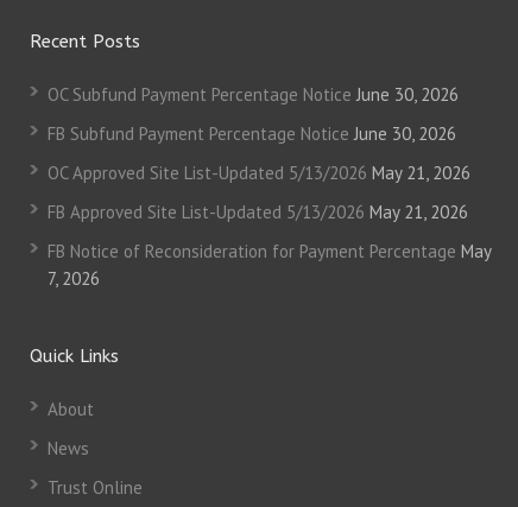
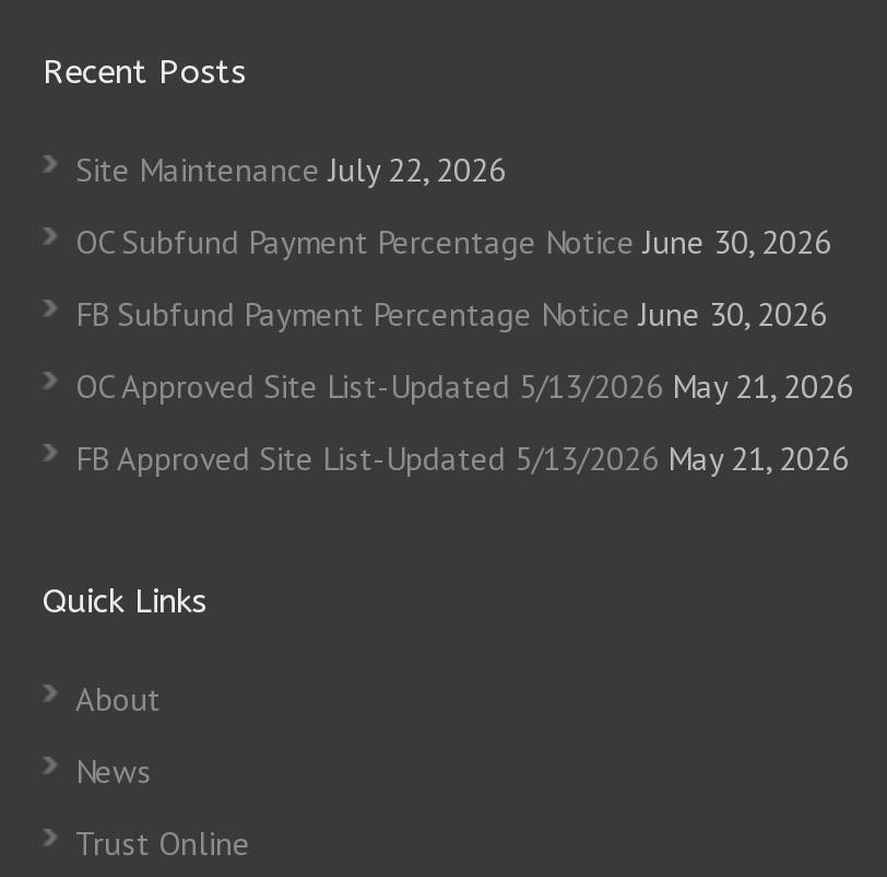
+ Site Maintenance July 22, 2026

moved down: OC Subfund Payment Percentage Notice June 30, 2026 | FB Subfund Payment Percentage Notice June 30, 2026 | OC Approved Site List-Updated 5/13/2026 May 21, 2026 | FB Approved Site List-Updated 5/13/2026 May 21, 2026

- FB Notice of Reconsideration for Payment Percentage May
- 7, 2026
